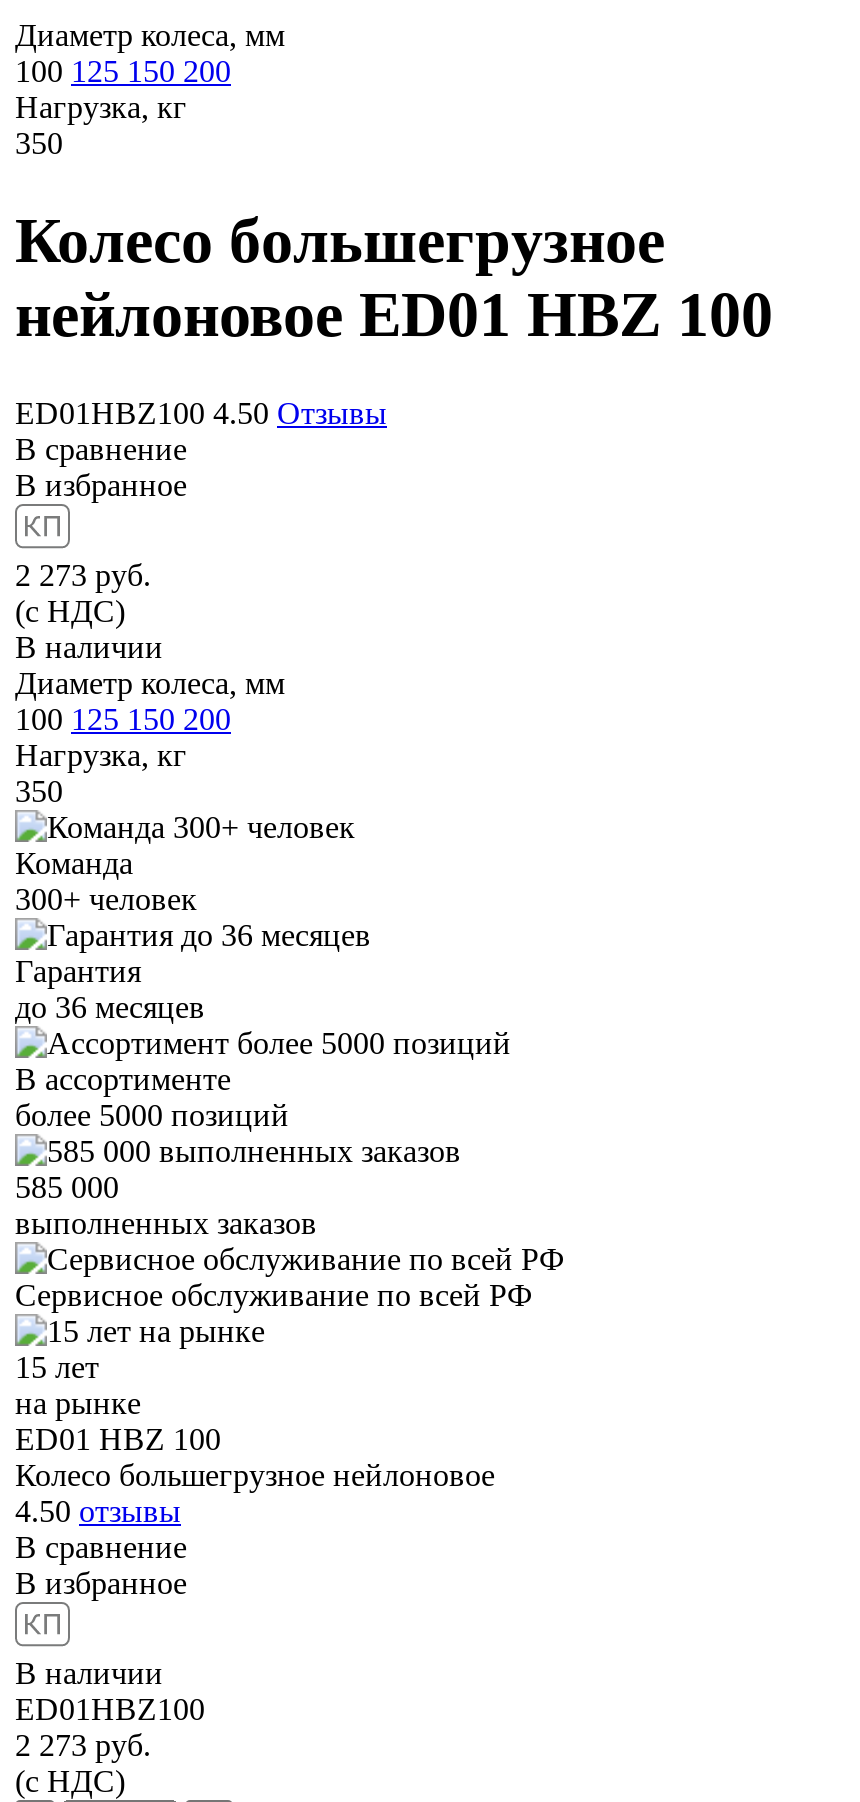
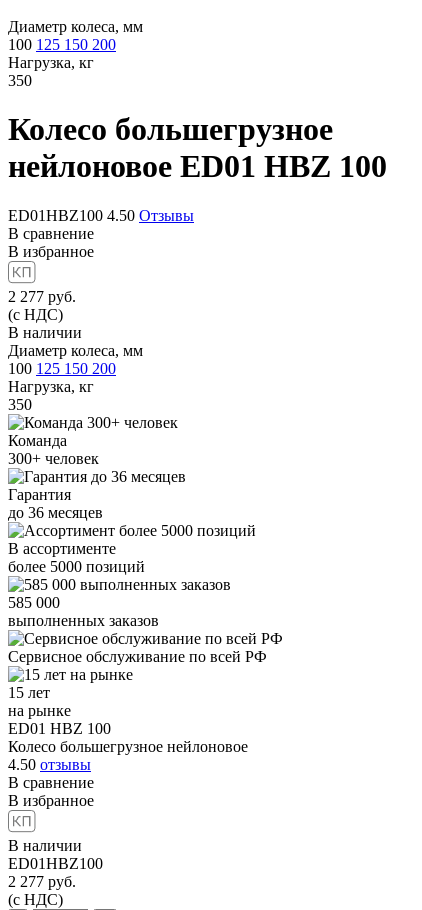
- 2 273 руб.
+ 2 277 руб.

- 2 273 руб.
+ 2 277 руб.
